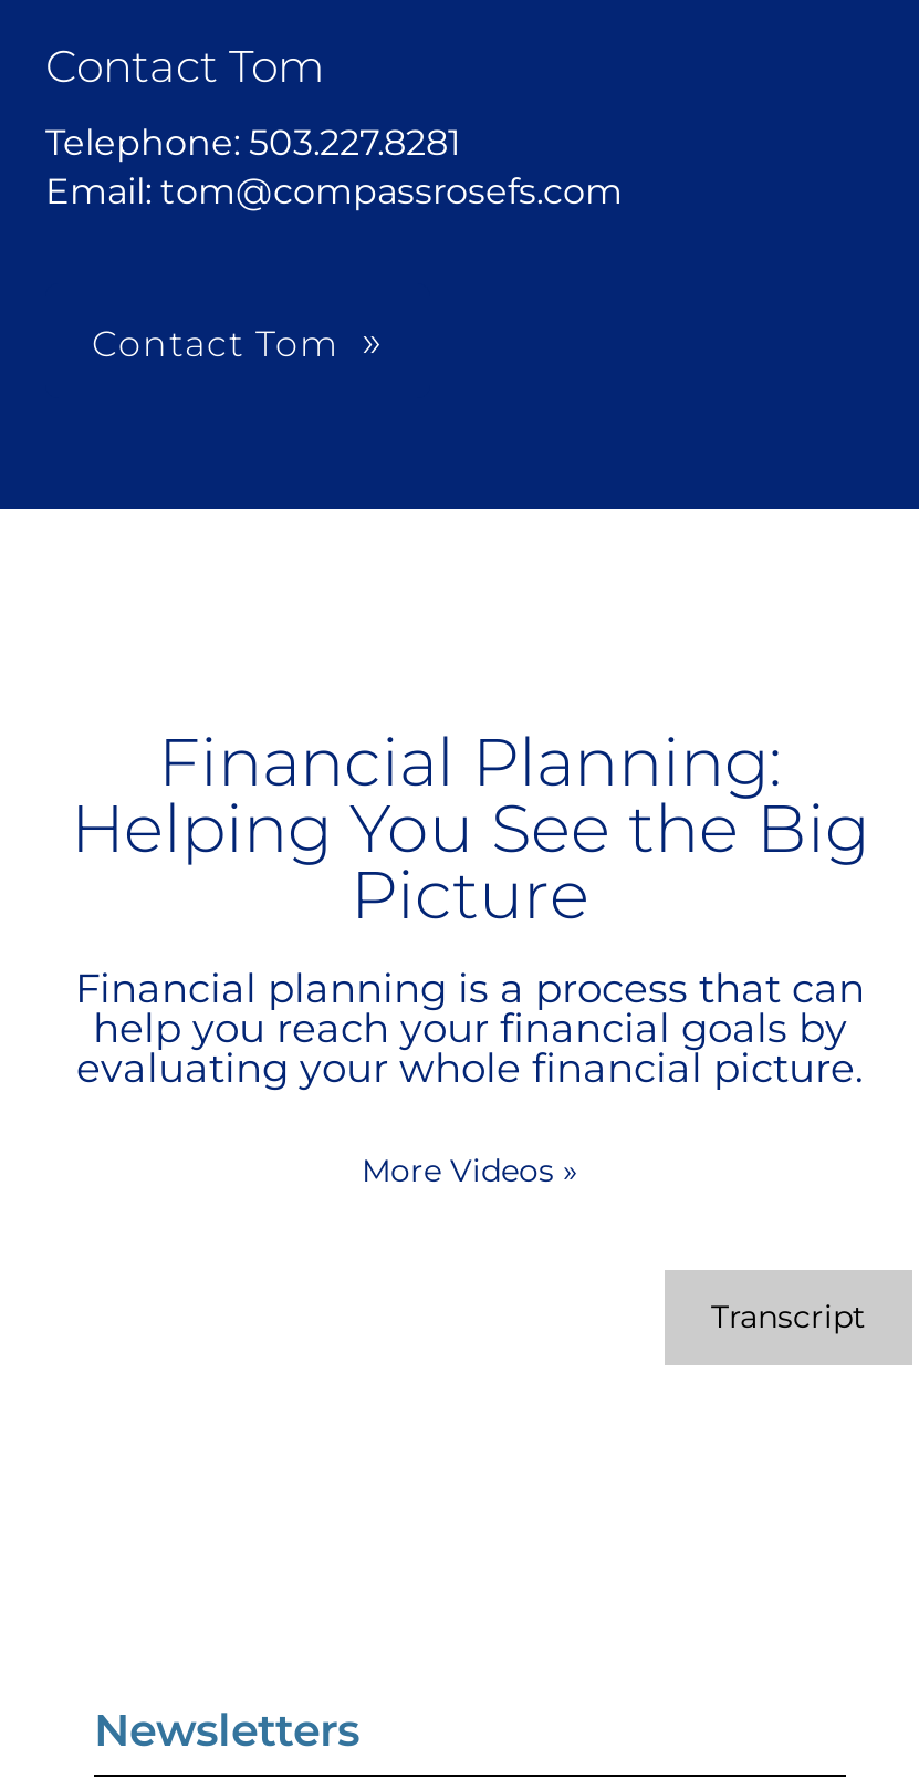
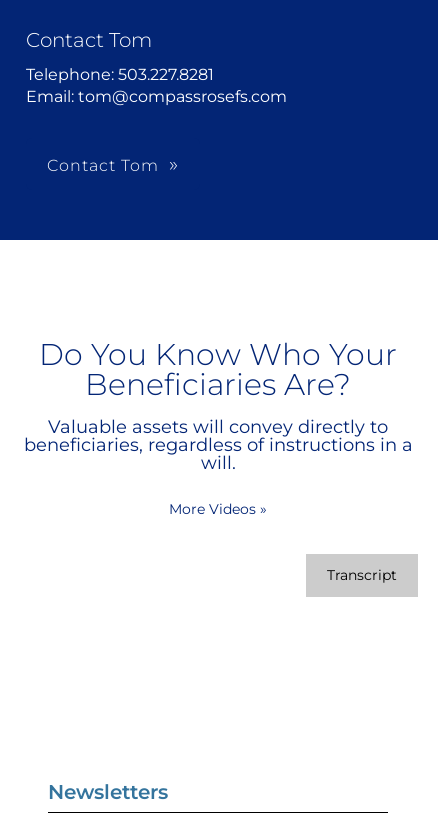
- Financial Planning:
- Helping You See the Big
- Picture
- Financial planning is a process that can
- help you reach your financial goals by
- evaluating your whole financial picture.
+ Do You Know Who Your
+ Beneficiaries Are?
+ Valuable assets will convey directly to
+ beneficiaries, regardless of instructions in a
+ will.

moved up: More Videos» | Transcript
